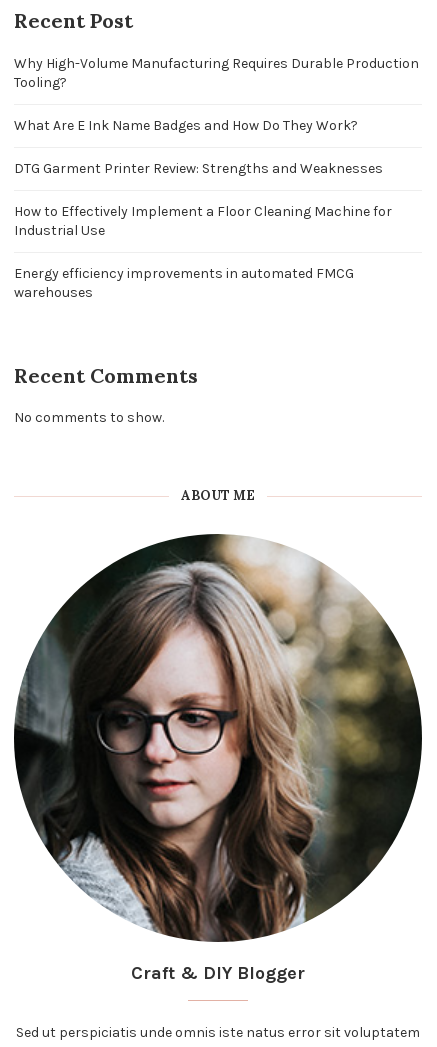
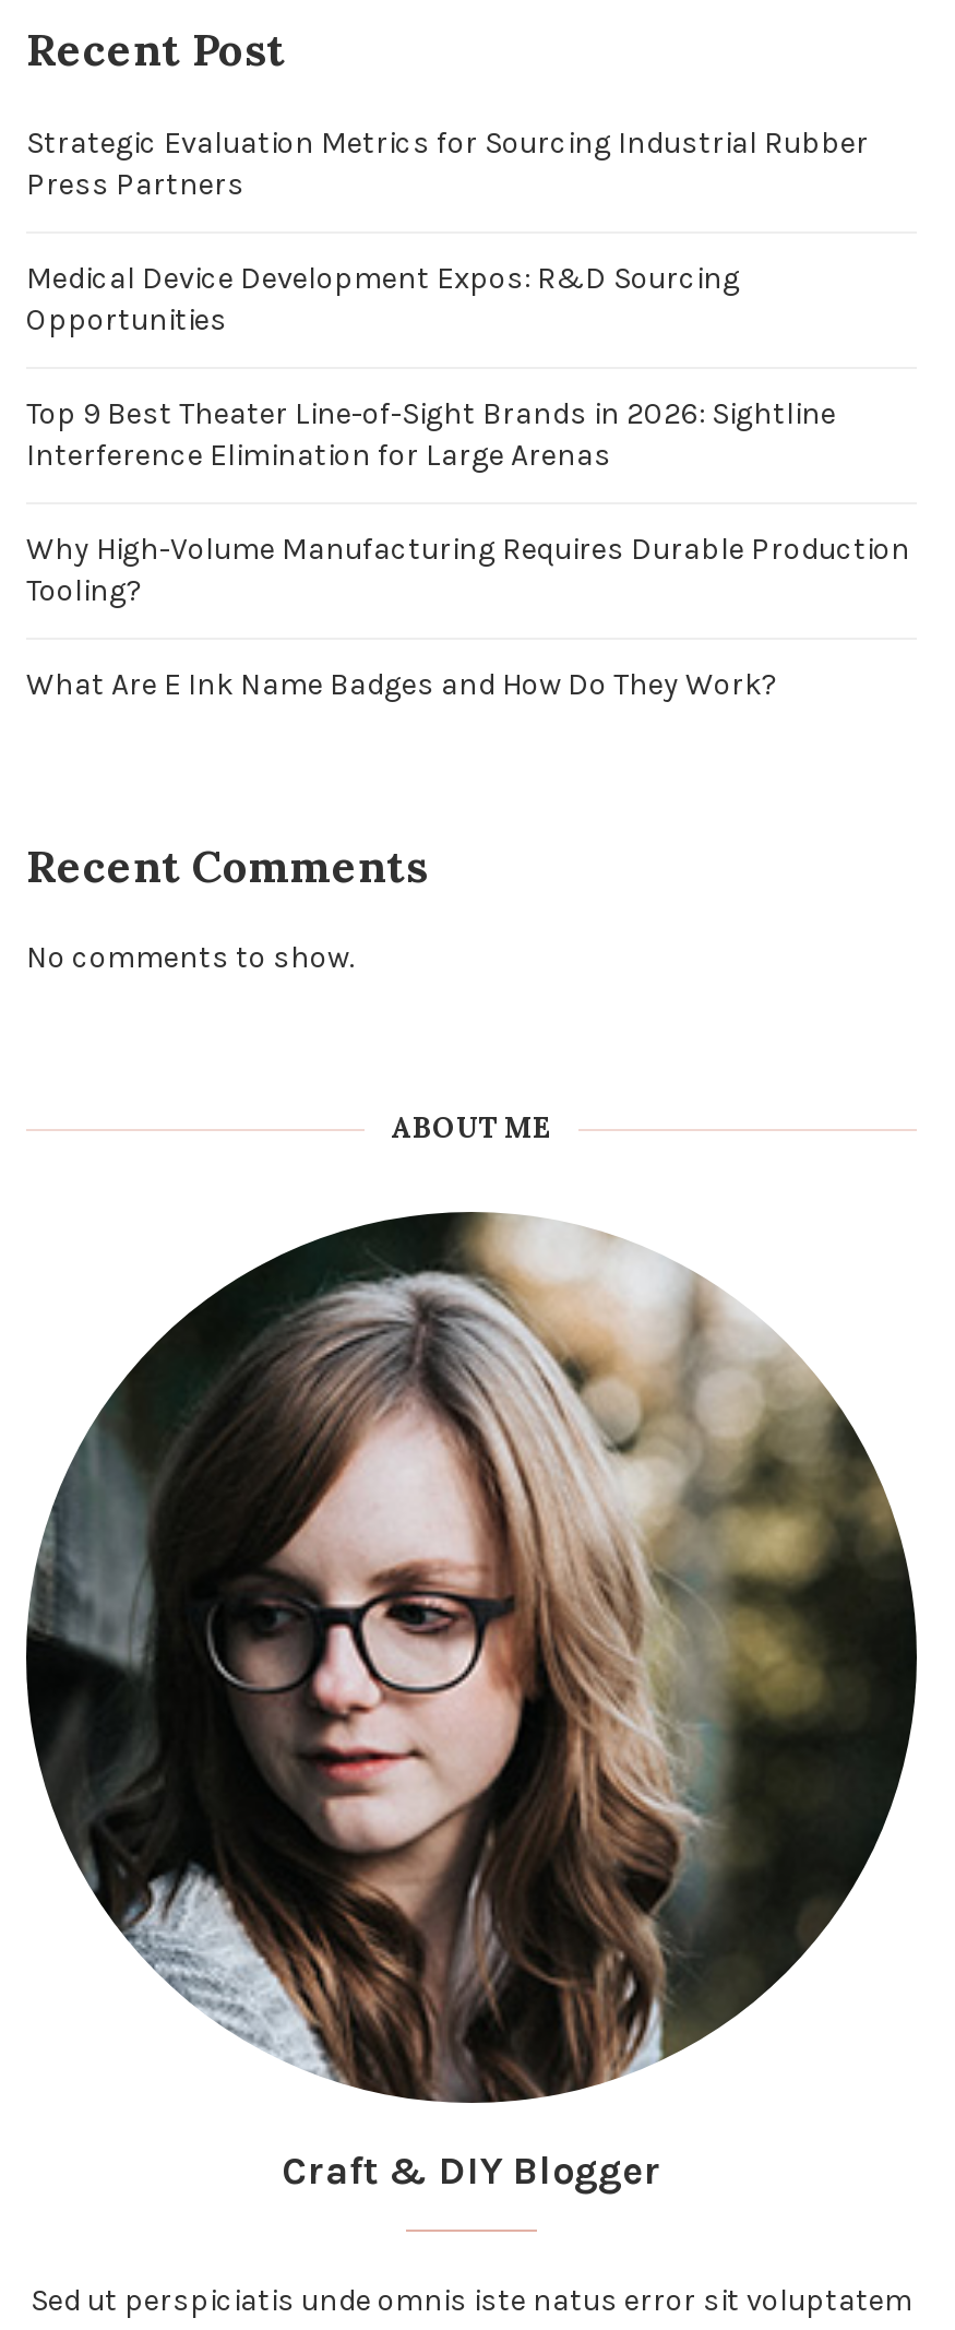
+ Strategic Evaluation Metrics for Sourcing Industrial Rubber
+ Press Partners
+ Medical Device Development Expos: R&D Sourcing
+ Opportunities
+ Top 9 Best Theater Line-of-Sight Brands in 2026: Sightline
+ Interference Elimination for Large Arenas

moved down: Why High-Volume Manufacturing Requires Durable Production | Tooling? | What Are E Ink Name Badges and How Do They Work?

- DTG Garment Printer Review: Strengths and Weaknesses
- How to Effectively Implement a Floor Cleaning Machine for
- Industrial Use
- Energy efficiency improvements in automated FMCG
- warehouses
